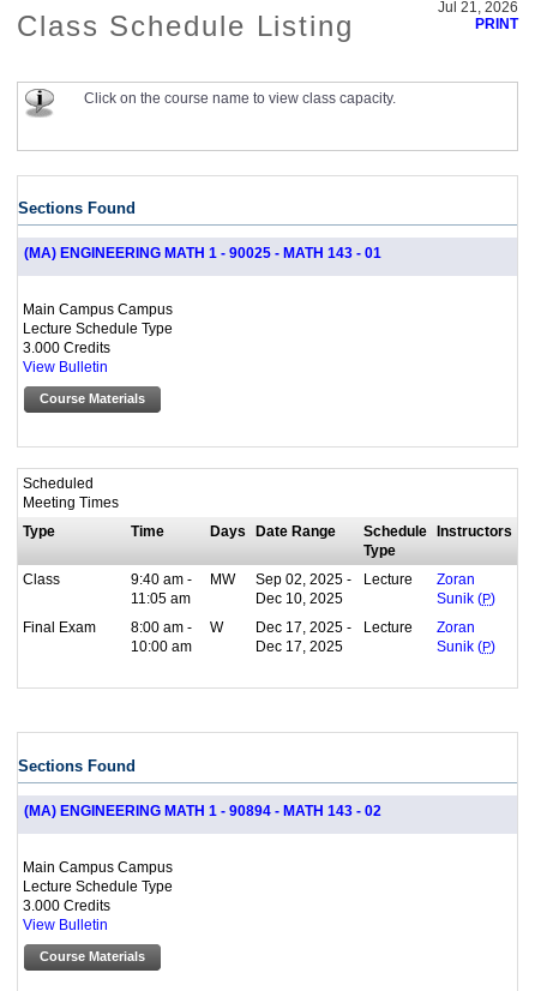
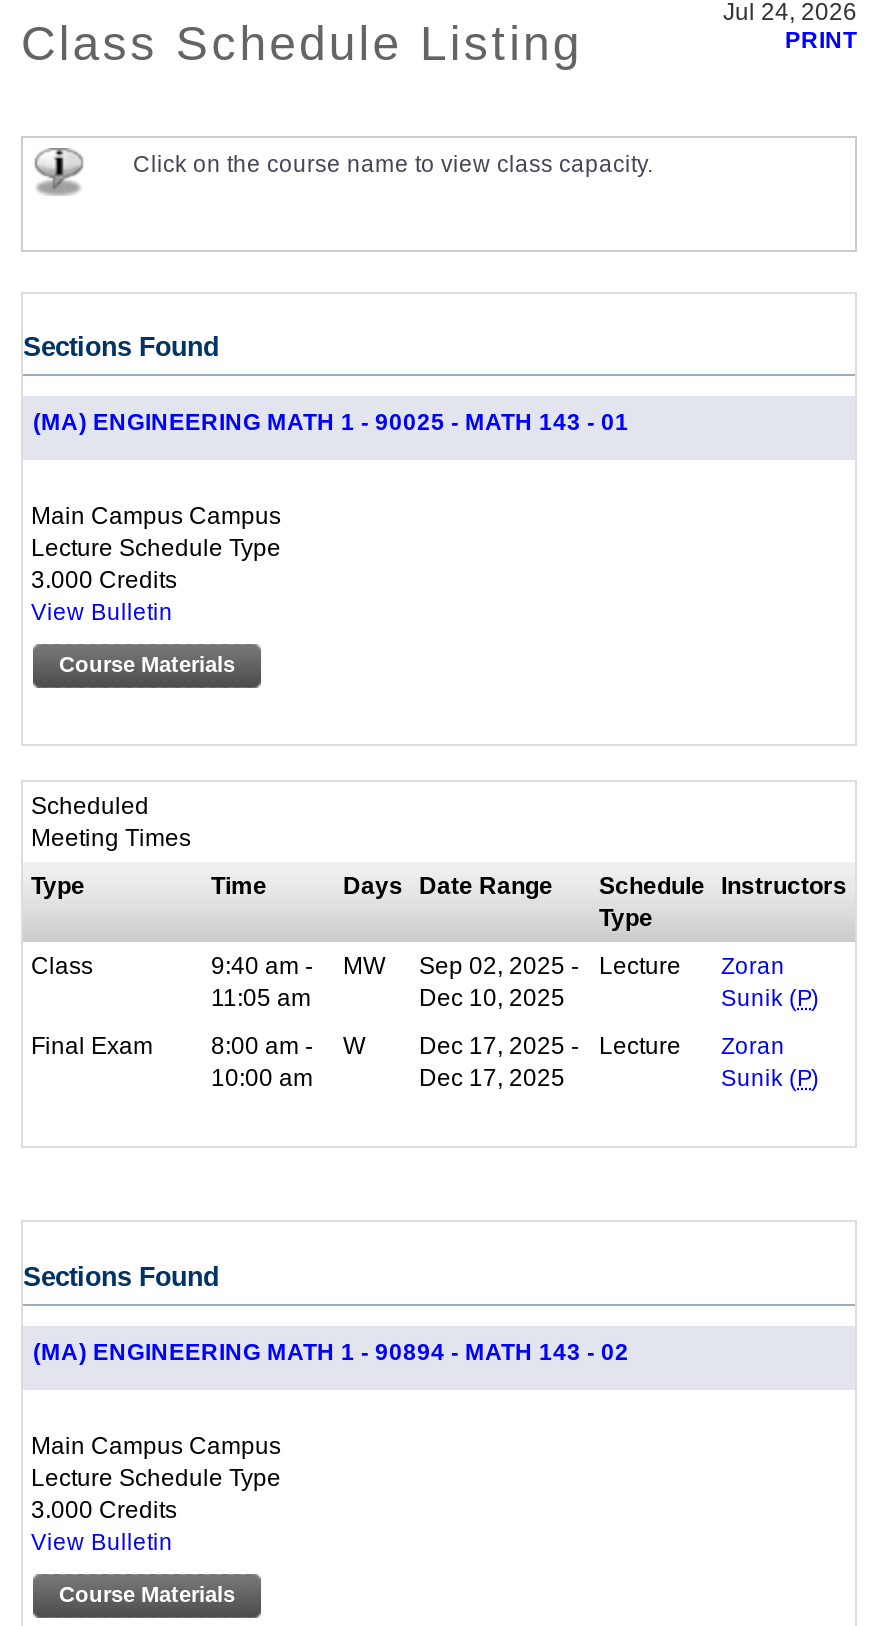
- Jul 21, 2026
+ Jul 24, 2026
